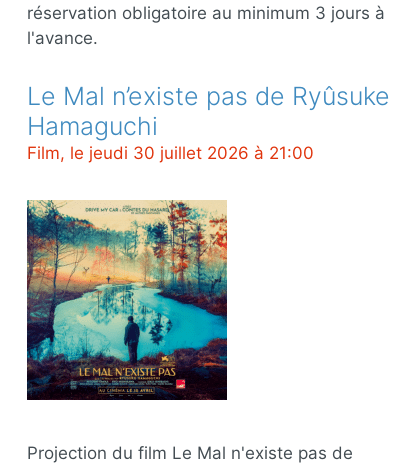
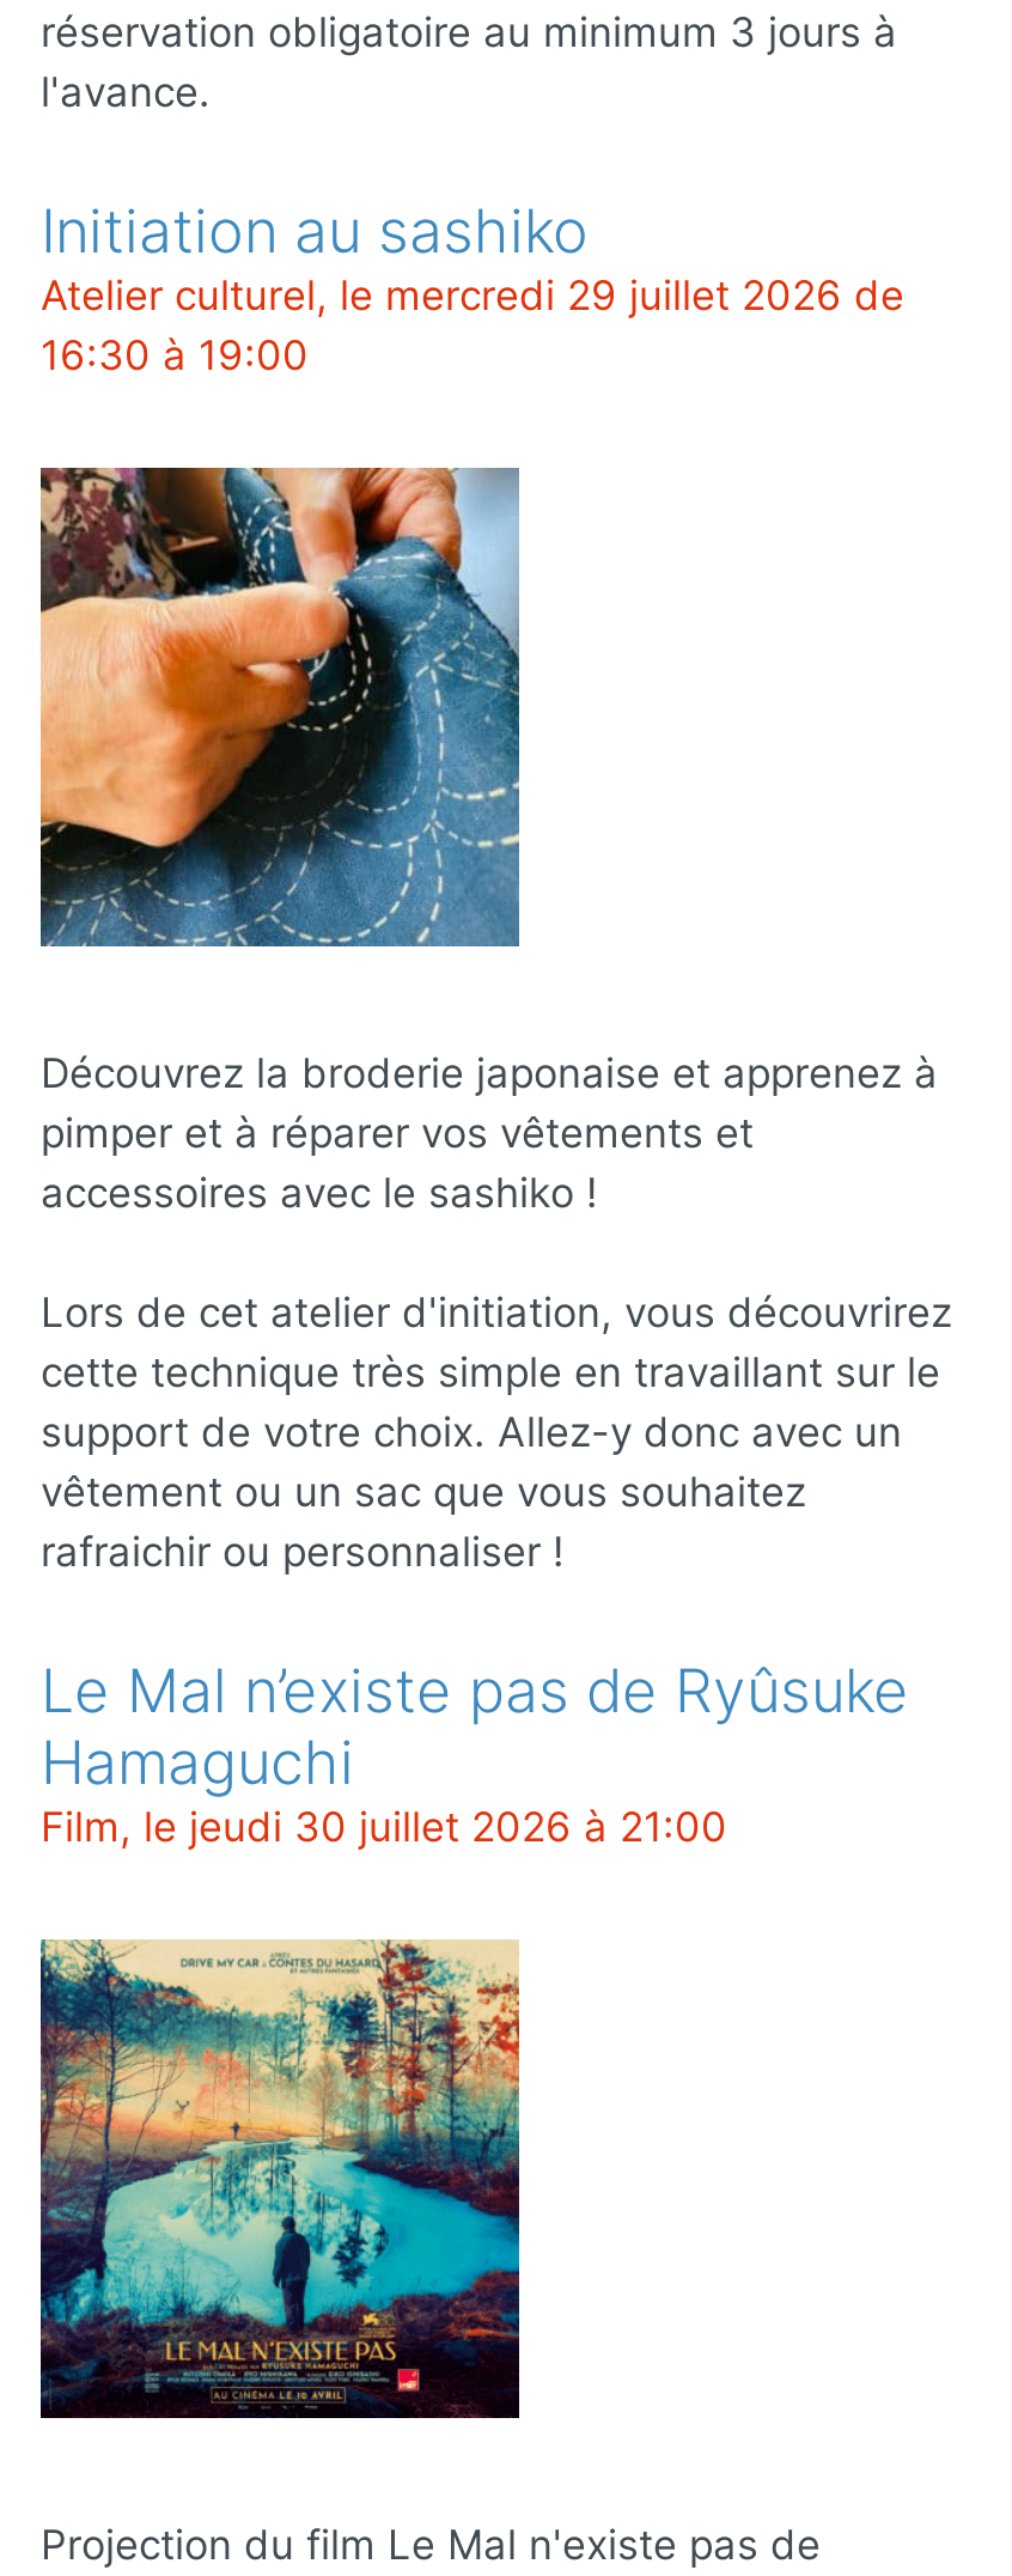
+ [image]

+ Initiation au sashiko
+ Atelier culturel, le mercredi 29 juillet 2026 de
+ 16:30 à 19:00

+ Découvrez la broderie japonaise et apprenez à
+ pimper et à réparer vos vêtements et
+ accessoires avec le sashiko !
+ Lors de cet atelier d'initiation, vous découvrirez
+ cette technique très simple en travaillant sur le
+ support de votre choix. Allez-y donc avec un
+ vêtement ou un sac que vous souhaitez
+ rafraichir ou personnaliser !
